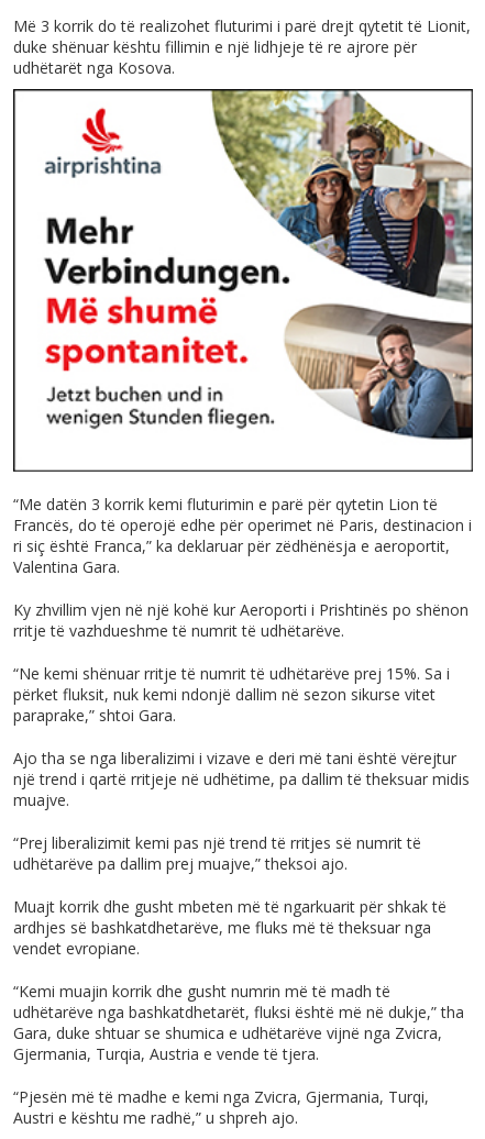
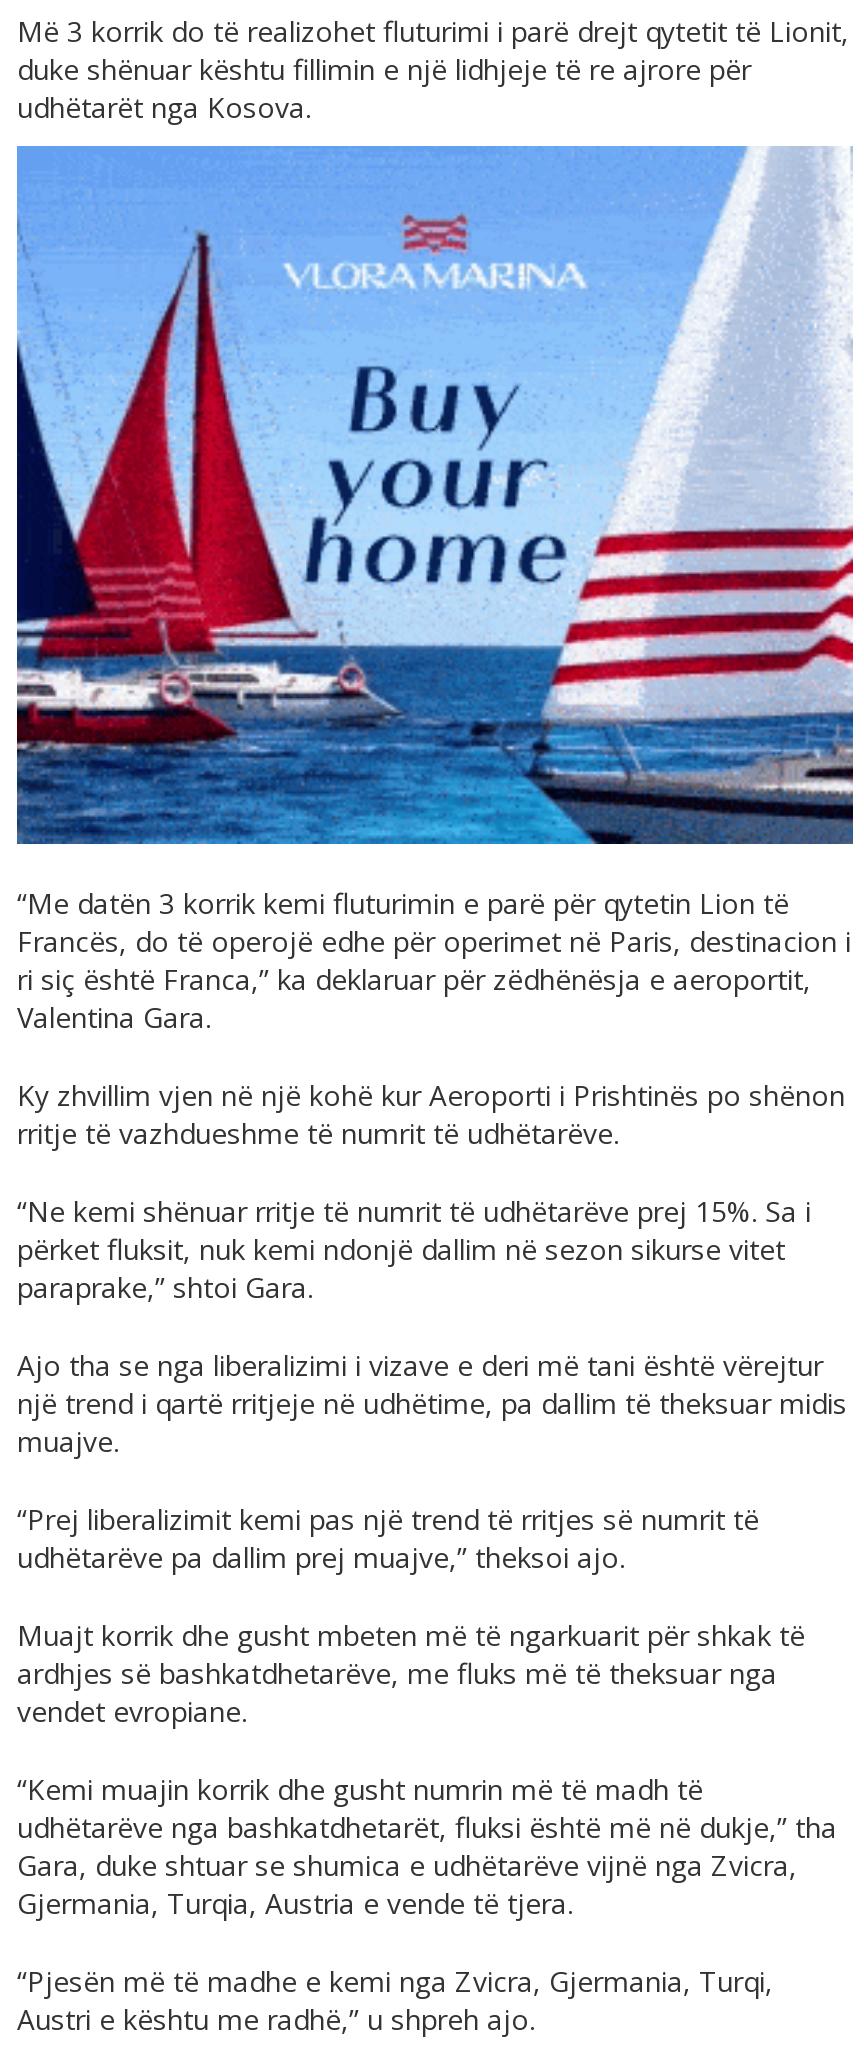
- [image]
+ [image]
